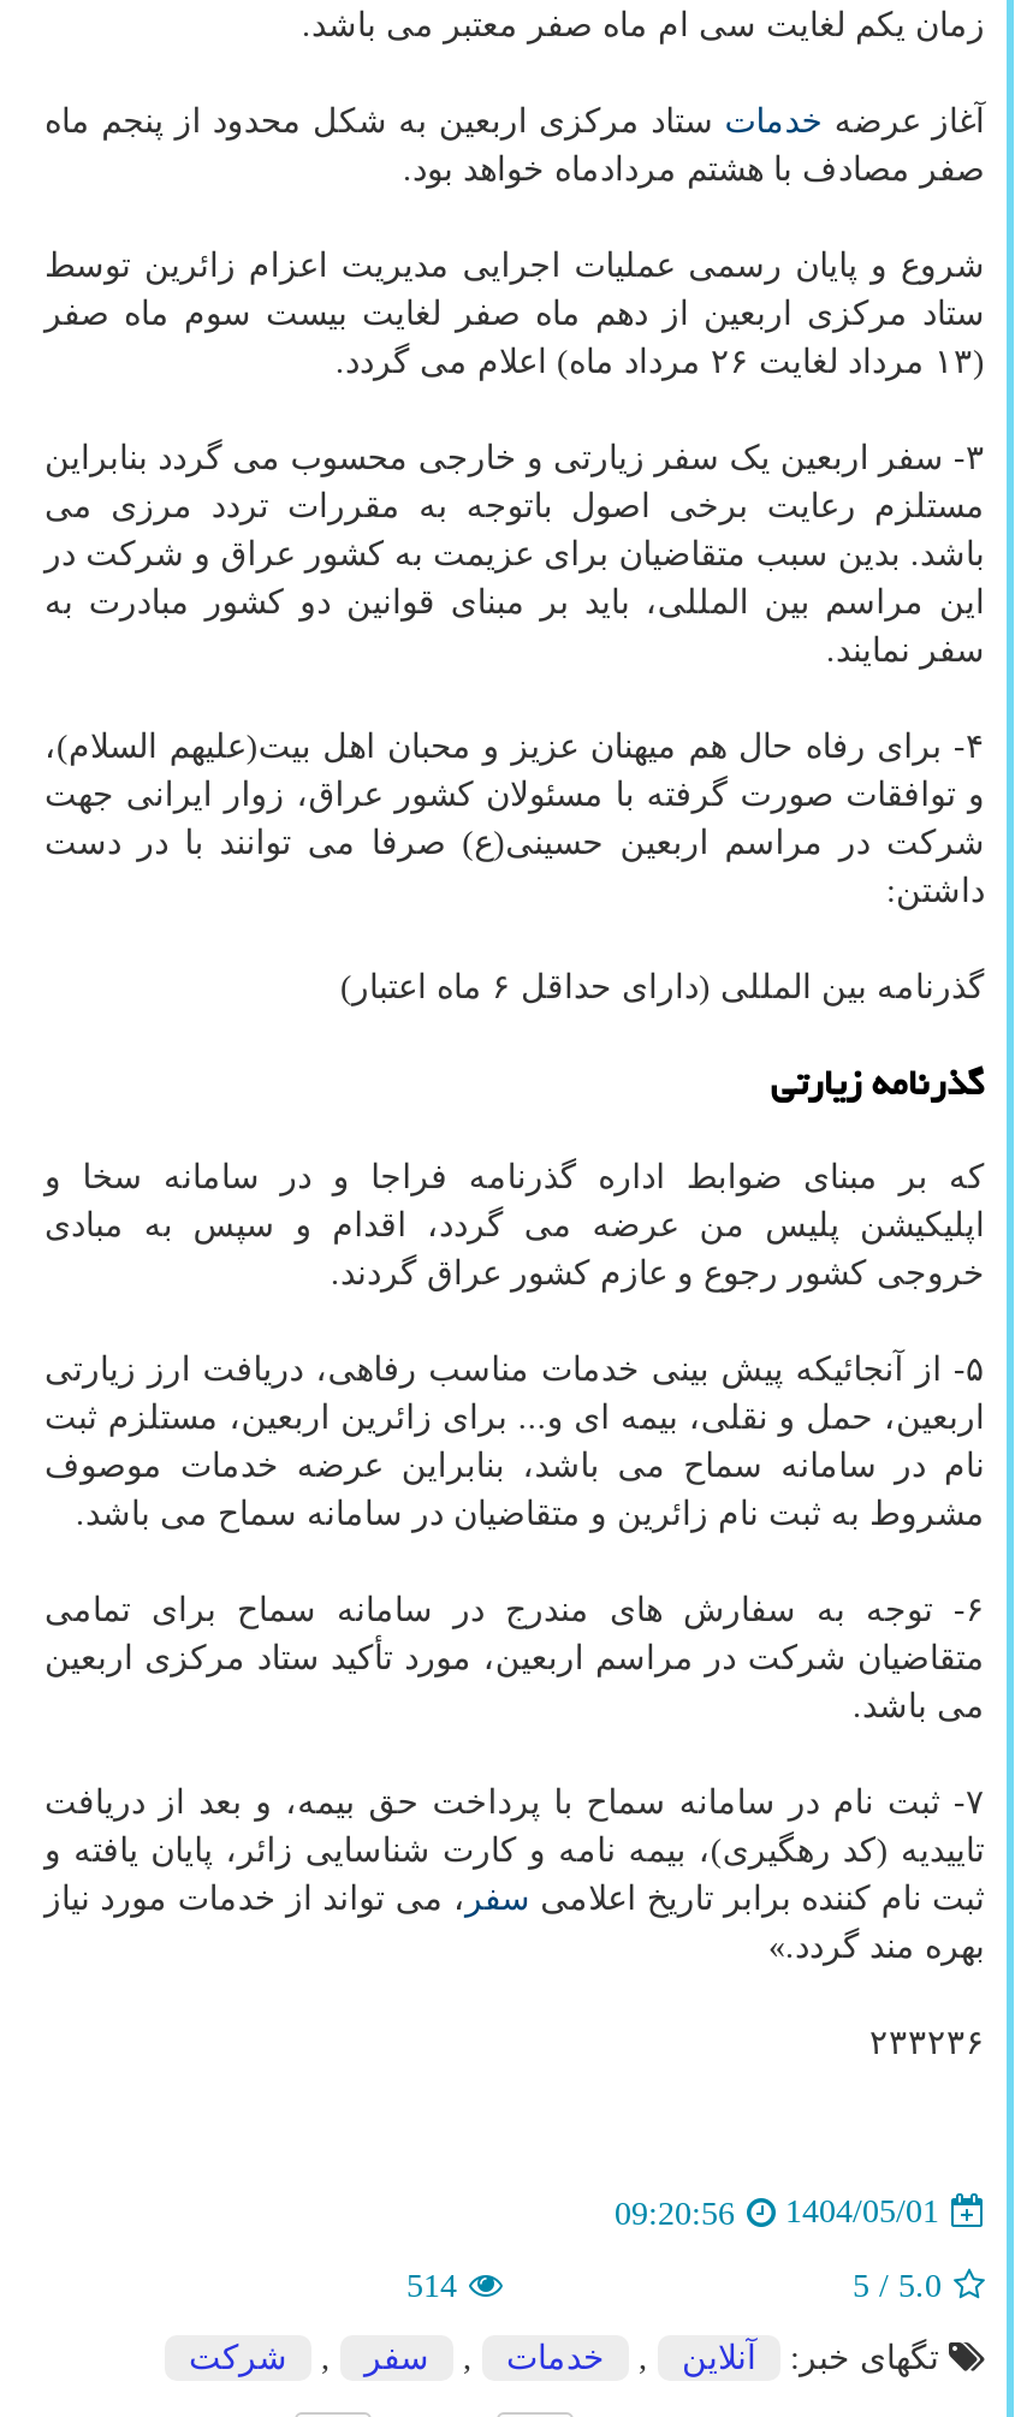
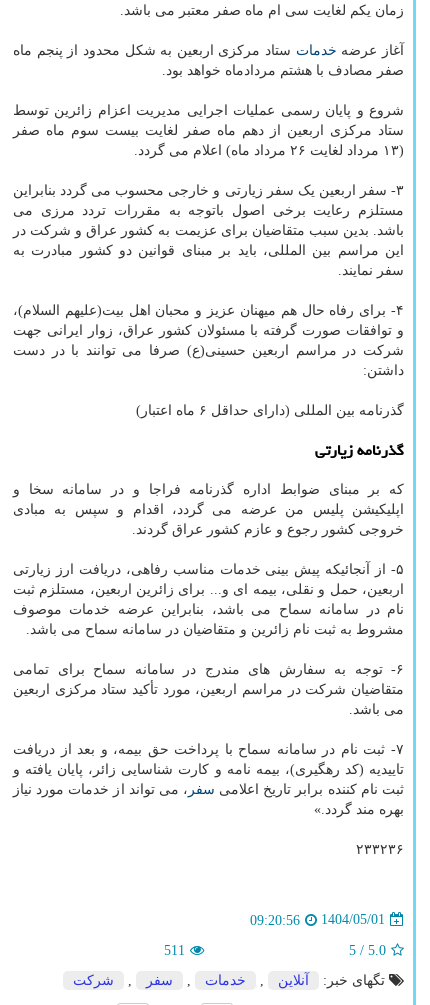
- 514
+ 511
